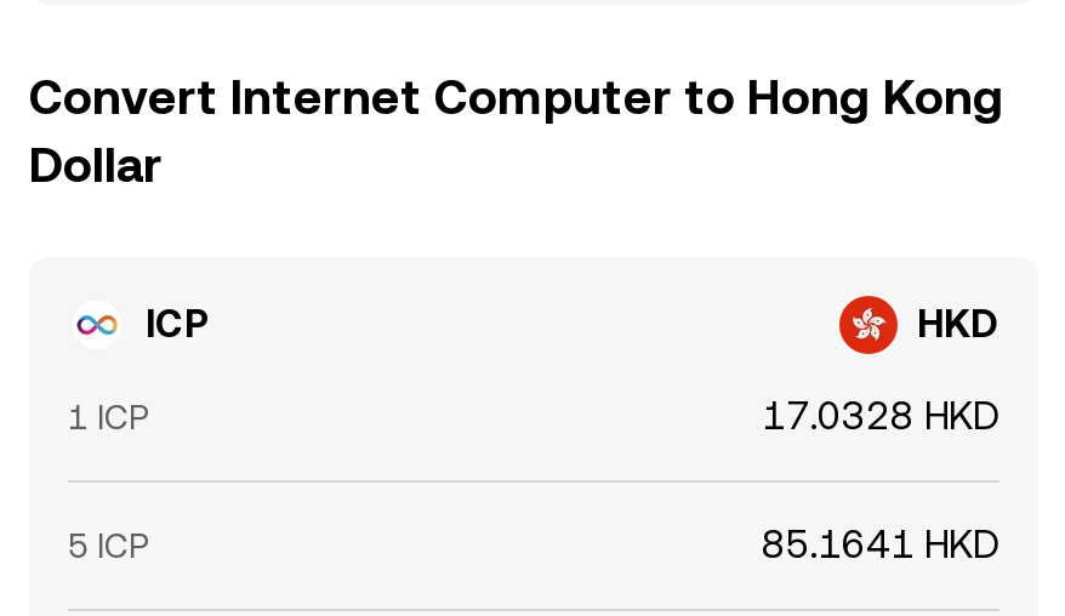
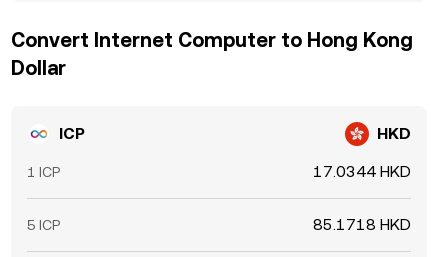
- 17.0328 HKD
+ 17.0344 HKD

- 85.1641 HKD
+ 85.1718 HKD
